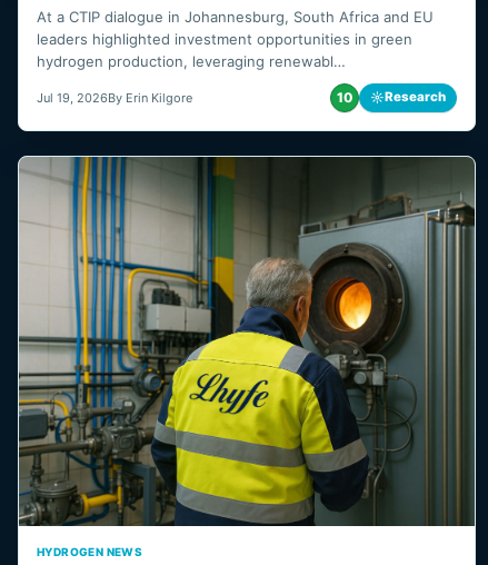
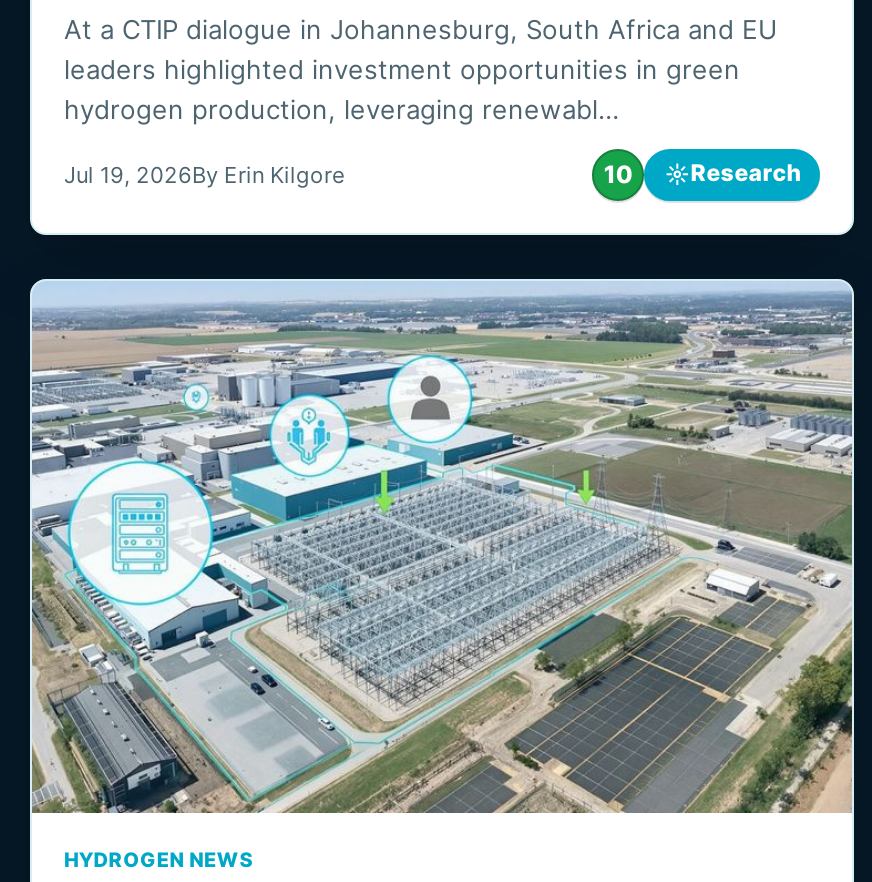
- [image]
+ [image]
